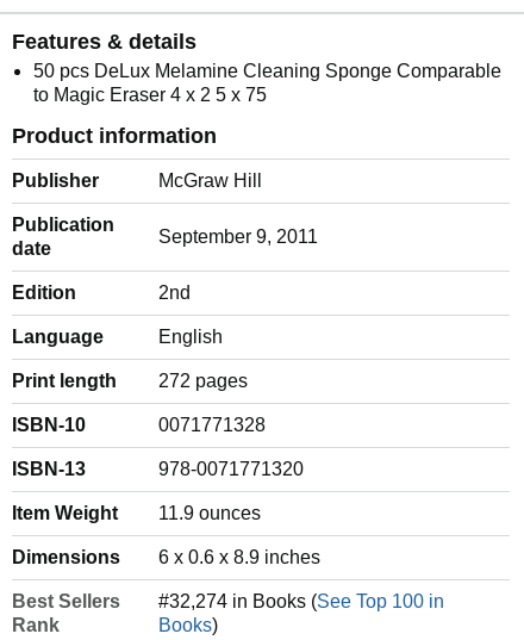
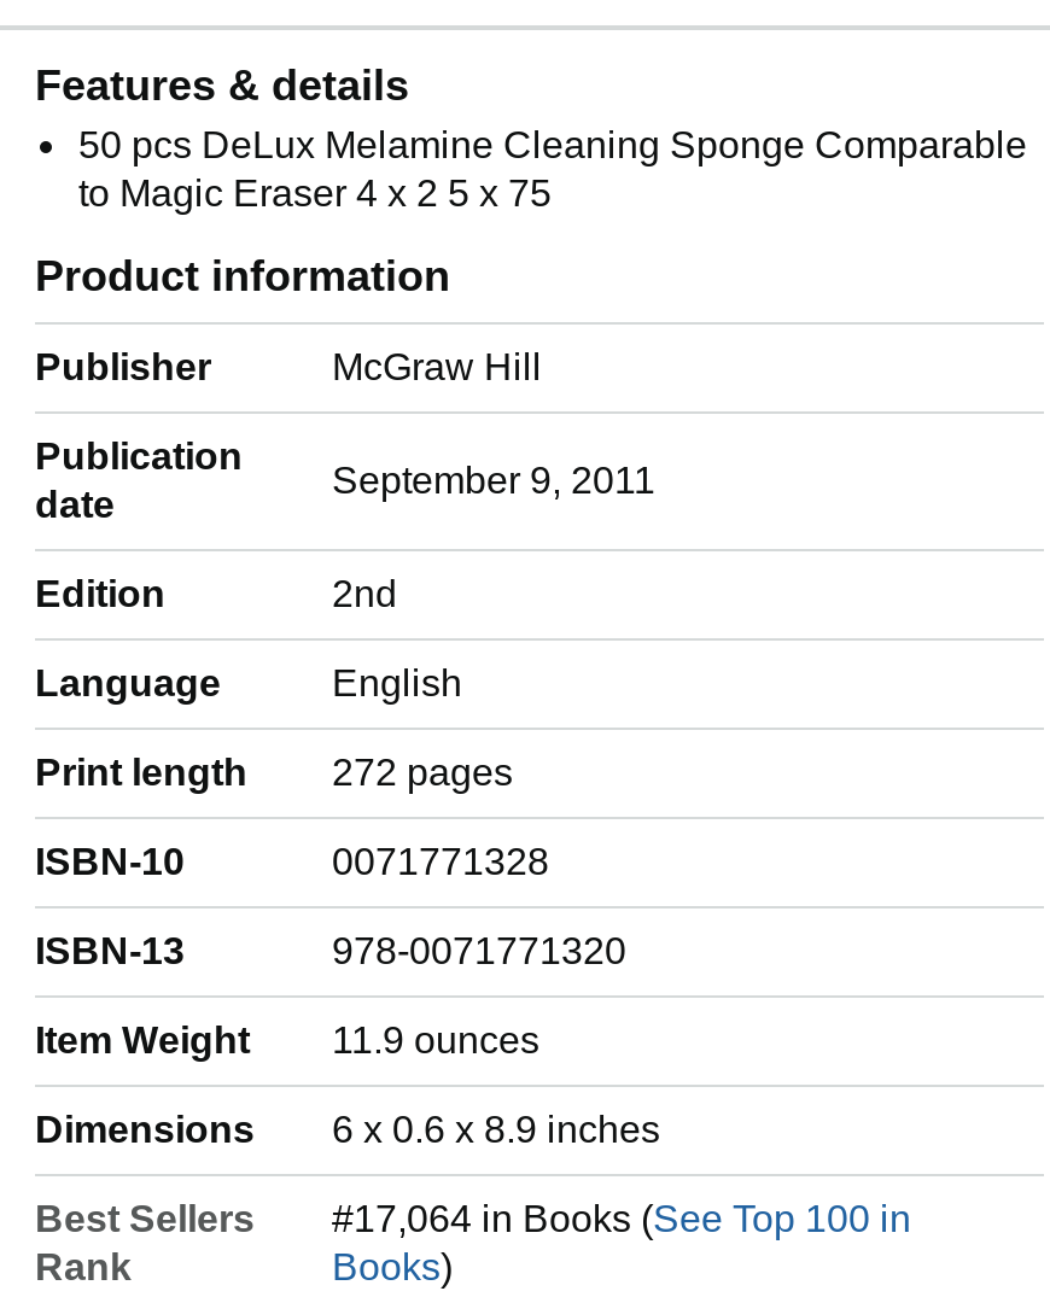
- #32,274 in Books (See Top 100 in
+ #17,064 in Books (See Top 100 in
